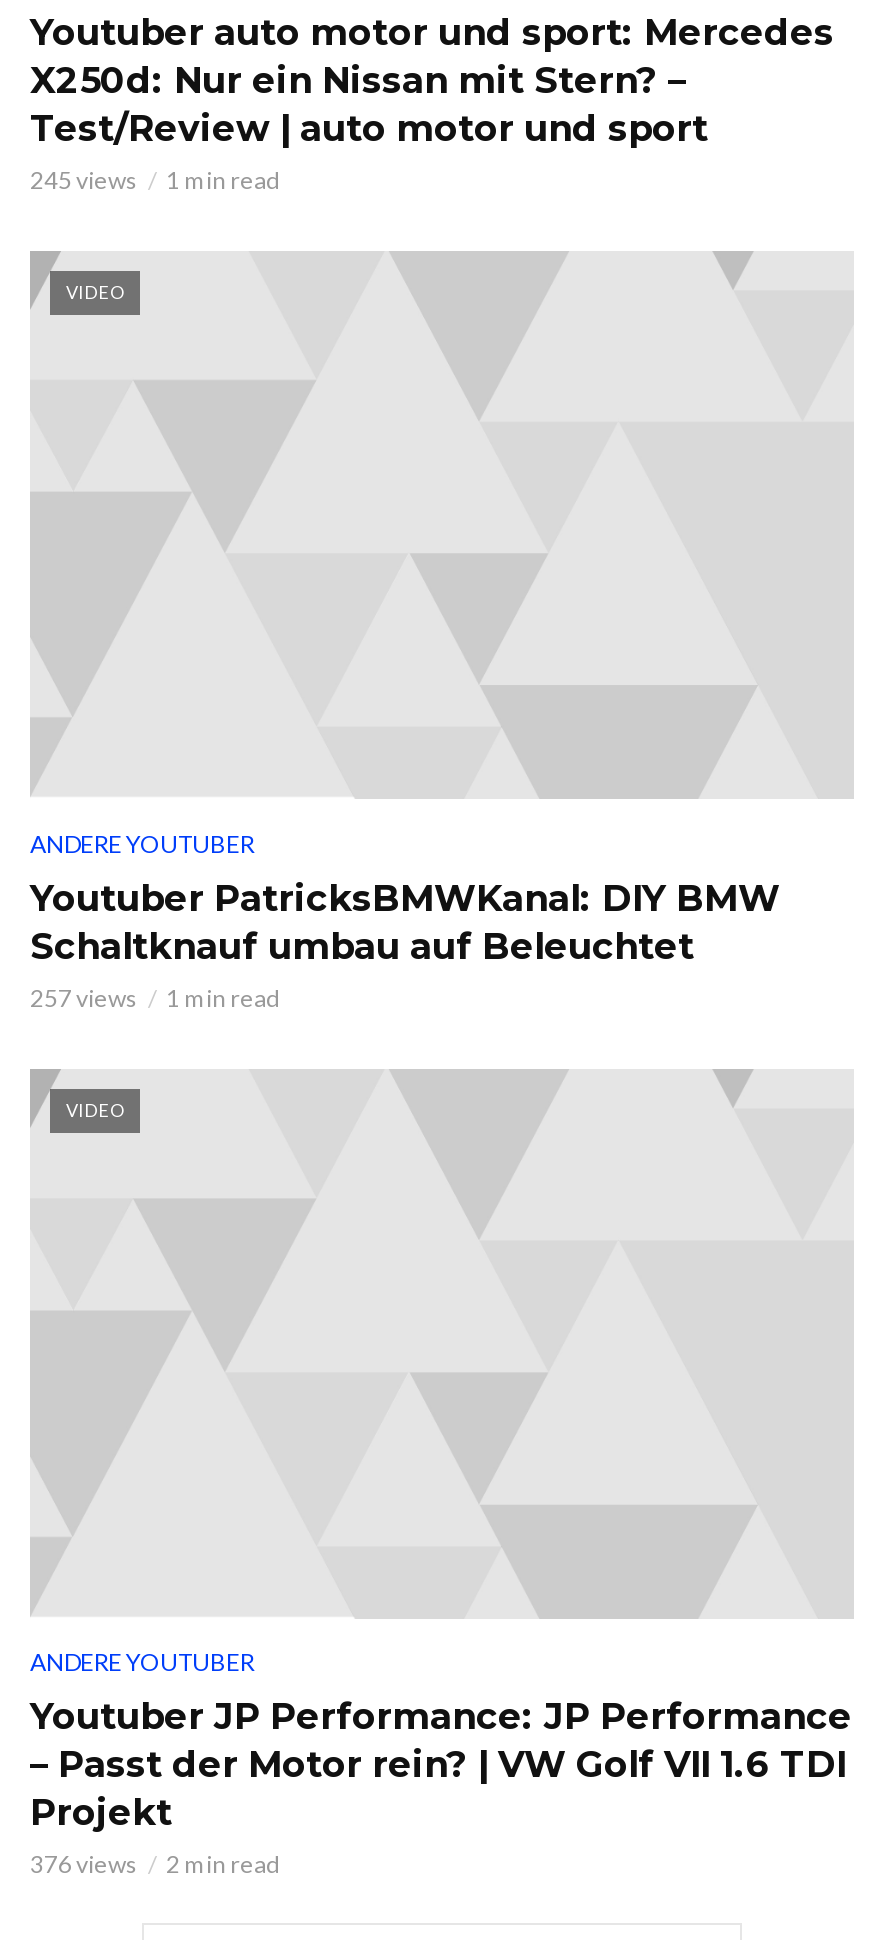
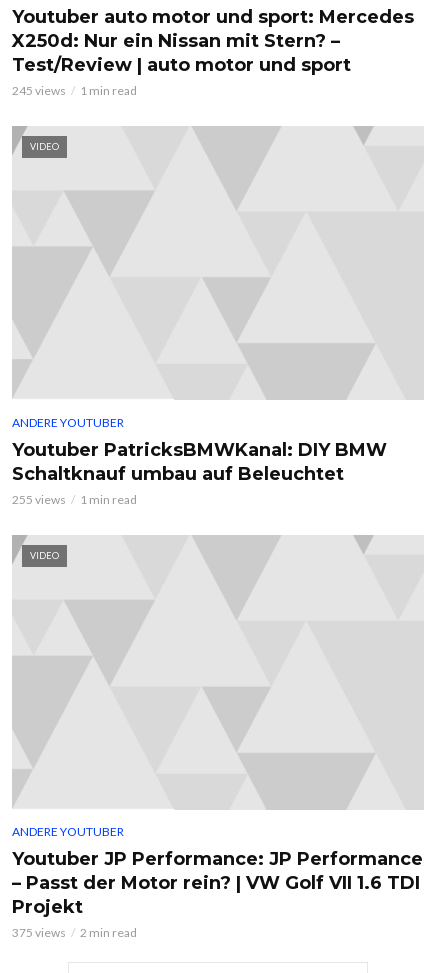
- 257 views 1 min read
+ 255 views 1 min read

- 376 views 2 min read
+ 375 views 2 min read
